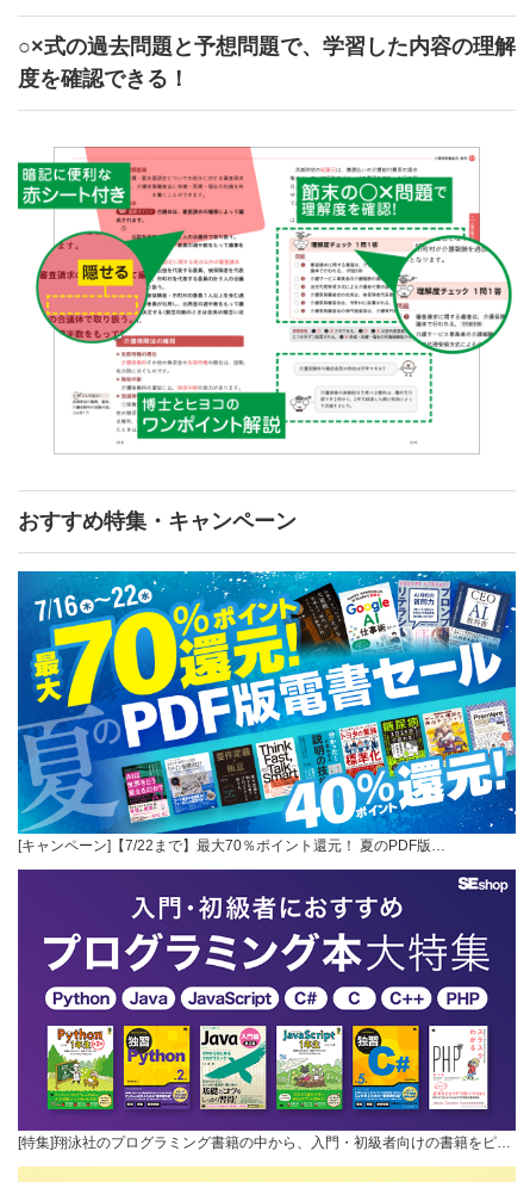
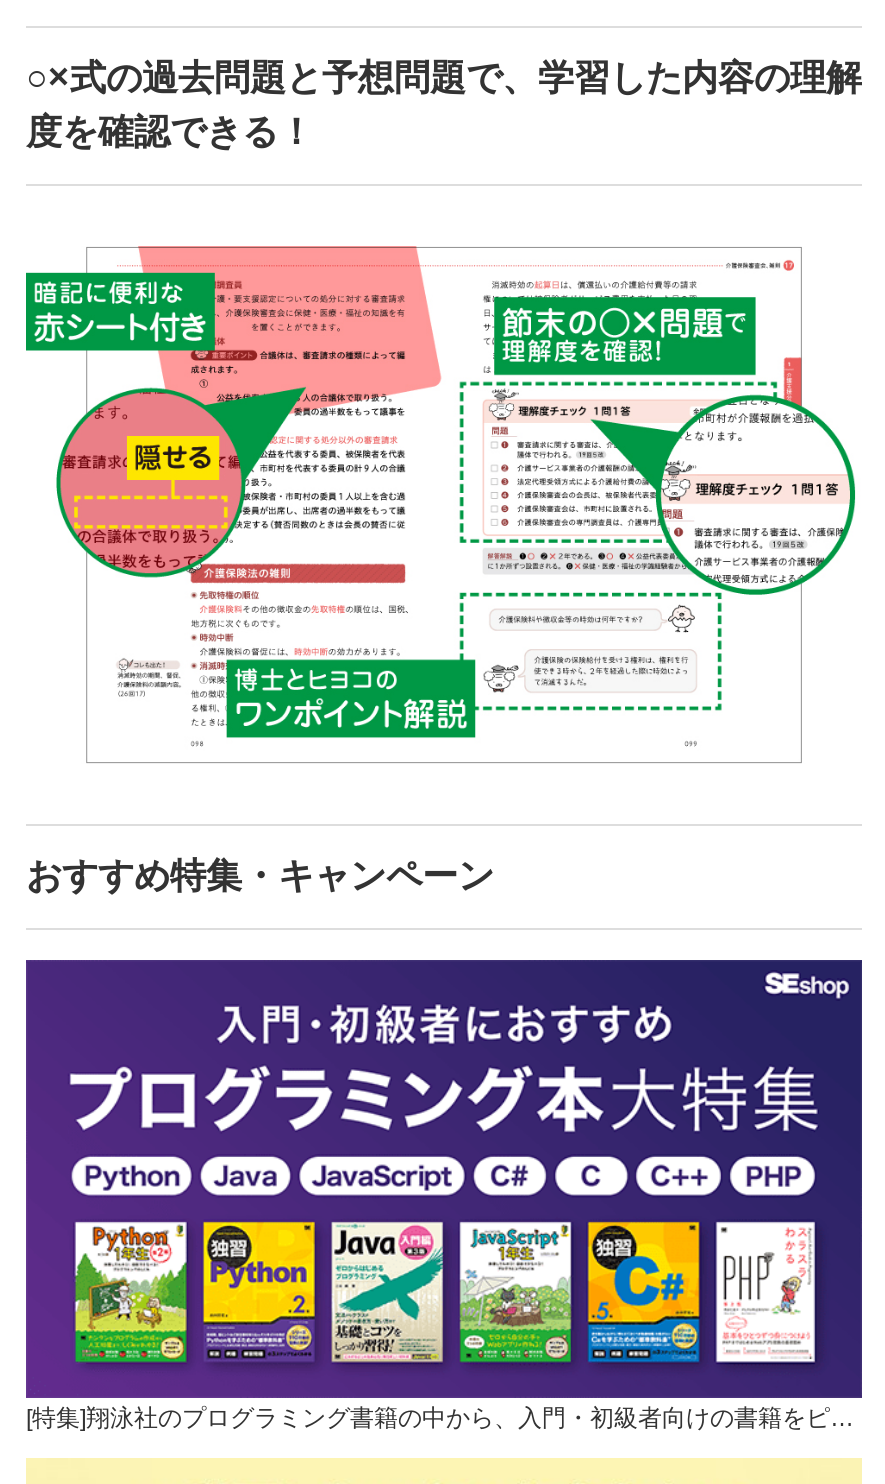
- [image]
- [キャンペーン]【7/22まで】最大70％ポイント還元！ 夏のPDF版…
